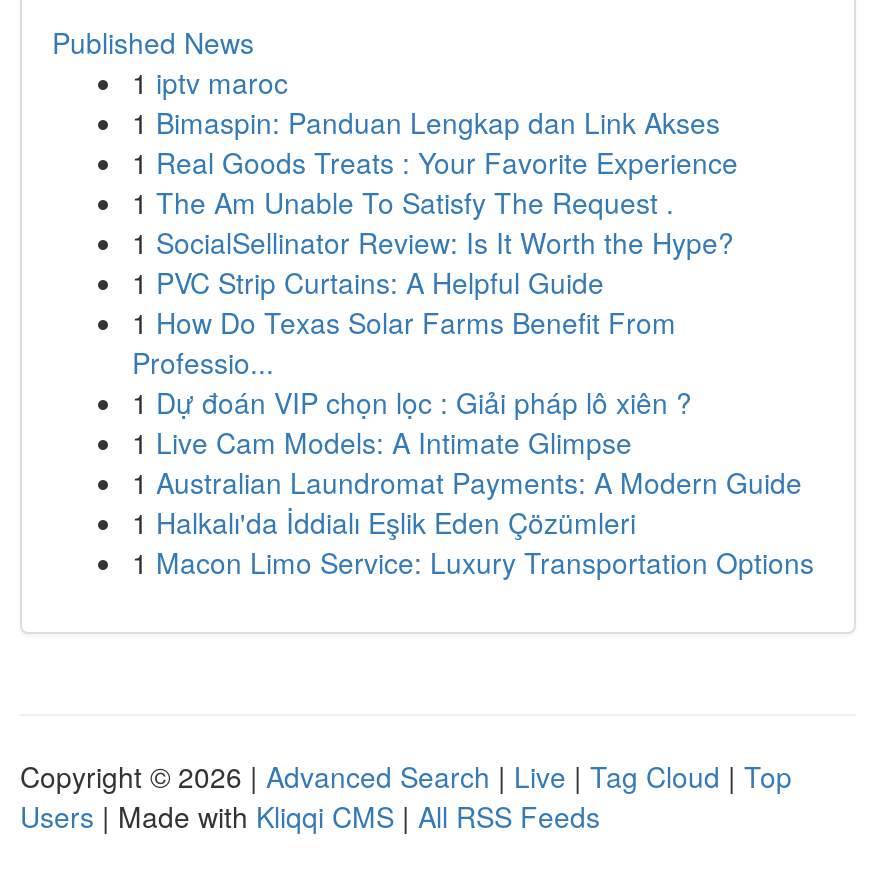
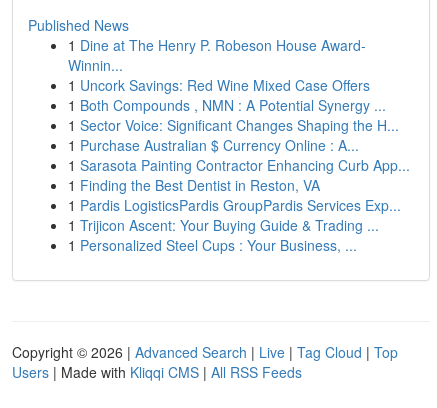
- 1 iptv maroc
- 1 Bimaspin: Panduan Lengkap dan Link Akses
- 1 Real Goods Treats : Your Favorite Experience
- 1 The Am Unable To Satisfy The Request .
- 1 SocialSellinator Review: Is It Worth the Hype?
- 1 PVC Strip Curtains: A Helpful Guide
- 1 How Do Texas Solar Farms Benefit From
- Professio...
- 1 Dự đoán VIP chọn lọc : Giải pháp lô xiên ?
- 1 Live Cam Models: A Intimate Glimpse
- 1 Australian Laundromat Payments: A Modern Guide
- 1 Halkalı'da İddialı Eşlik Eden Çözümleri
- 1 Macon Limo Service: Luxury Transportation Options
+ 1 Dine at The Henry P. Robeson House Award-
+ Winnin...
+ 1 Uncork Savings: Red Wine Mixed Case Offers
+ 1 Both Compounds , NMN : A Potential Synergy ...
+ 1 Sector Voice: Significant Changes Shaping the H...
+ 1 Purchase Australian $ Currency Online : A...
+ 1 Sarasota Painting Contractor Enhancing Curb App...
+ 1 Finding the Best Dentist in Reston, VA
+ 1 Pardis LogisticsPardis GroupPardis Services Exp...
+ 1 Trijicon Ascent: Your Buying Guide & Trading ...
+ 1 Personalized Steel Cups : Your Business, ...
